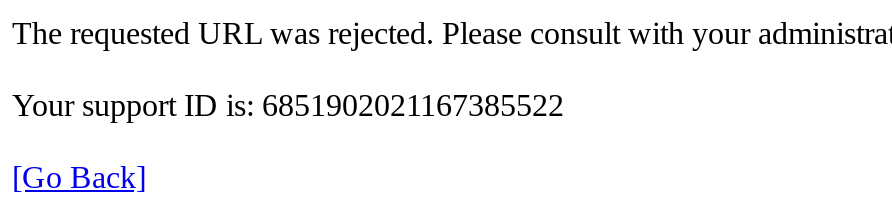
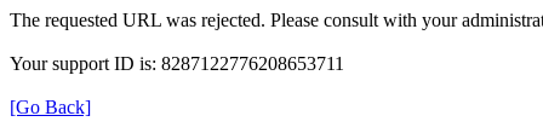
- Your support ID is: 6851902021167385522
+ Your support ID is: 8287122776208653711
